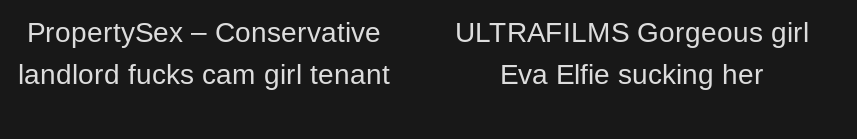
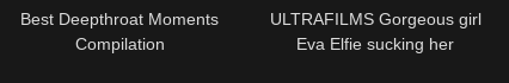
- PropertySex – Conservative
- landlord fucks cam girl tenant
+ Best Deepthroat Moments
+ Compilation
